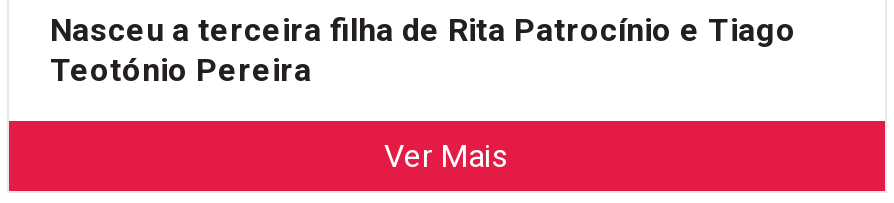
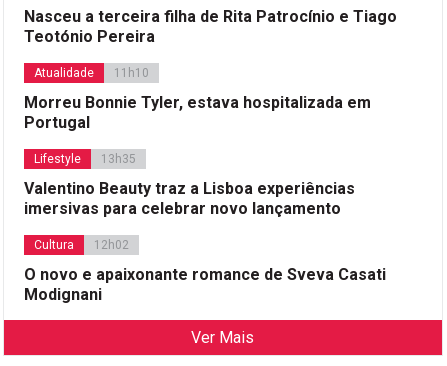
+ Atualidade
+ 11h10
+ Morreu Bonnie Tyler, estava hospitalizada em
+ Portugal
+ Lifestyle
+ 13h35
+ Valentino Beauty traz a Lisboa experiências
+ imersivas para celebrar novo lançamento
+ Cultura
+ 12h02
+ O novo e apaixonante romance de Sveva Casati
+ Modignani
